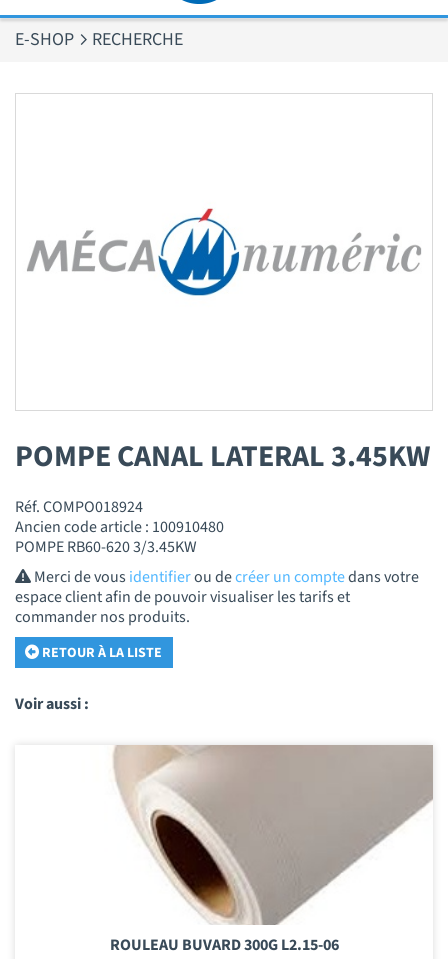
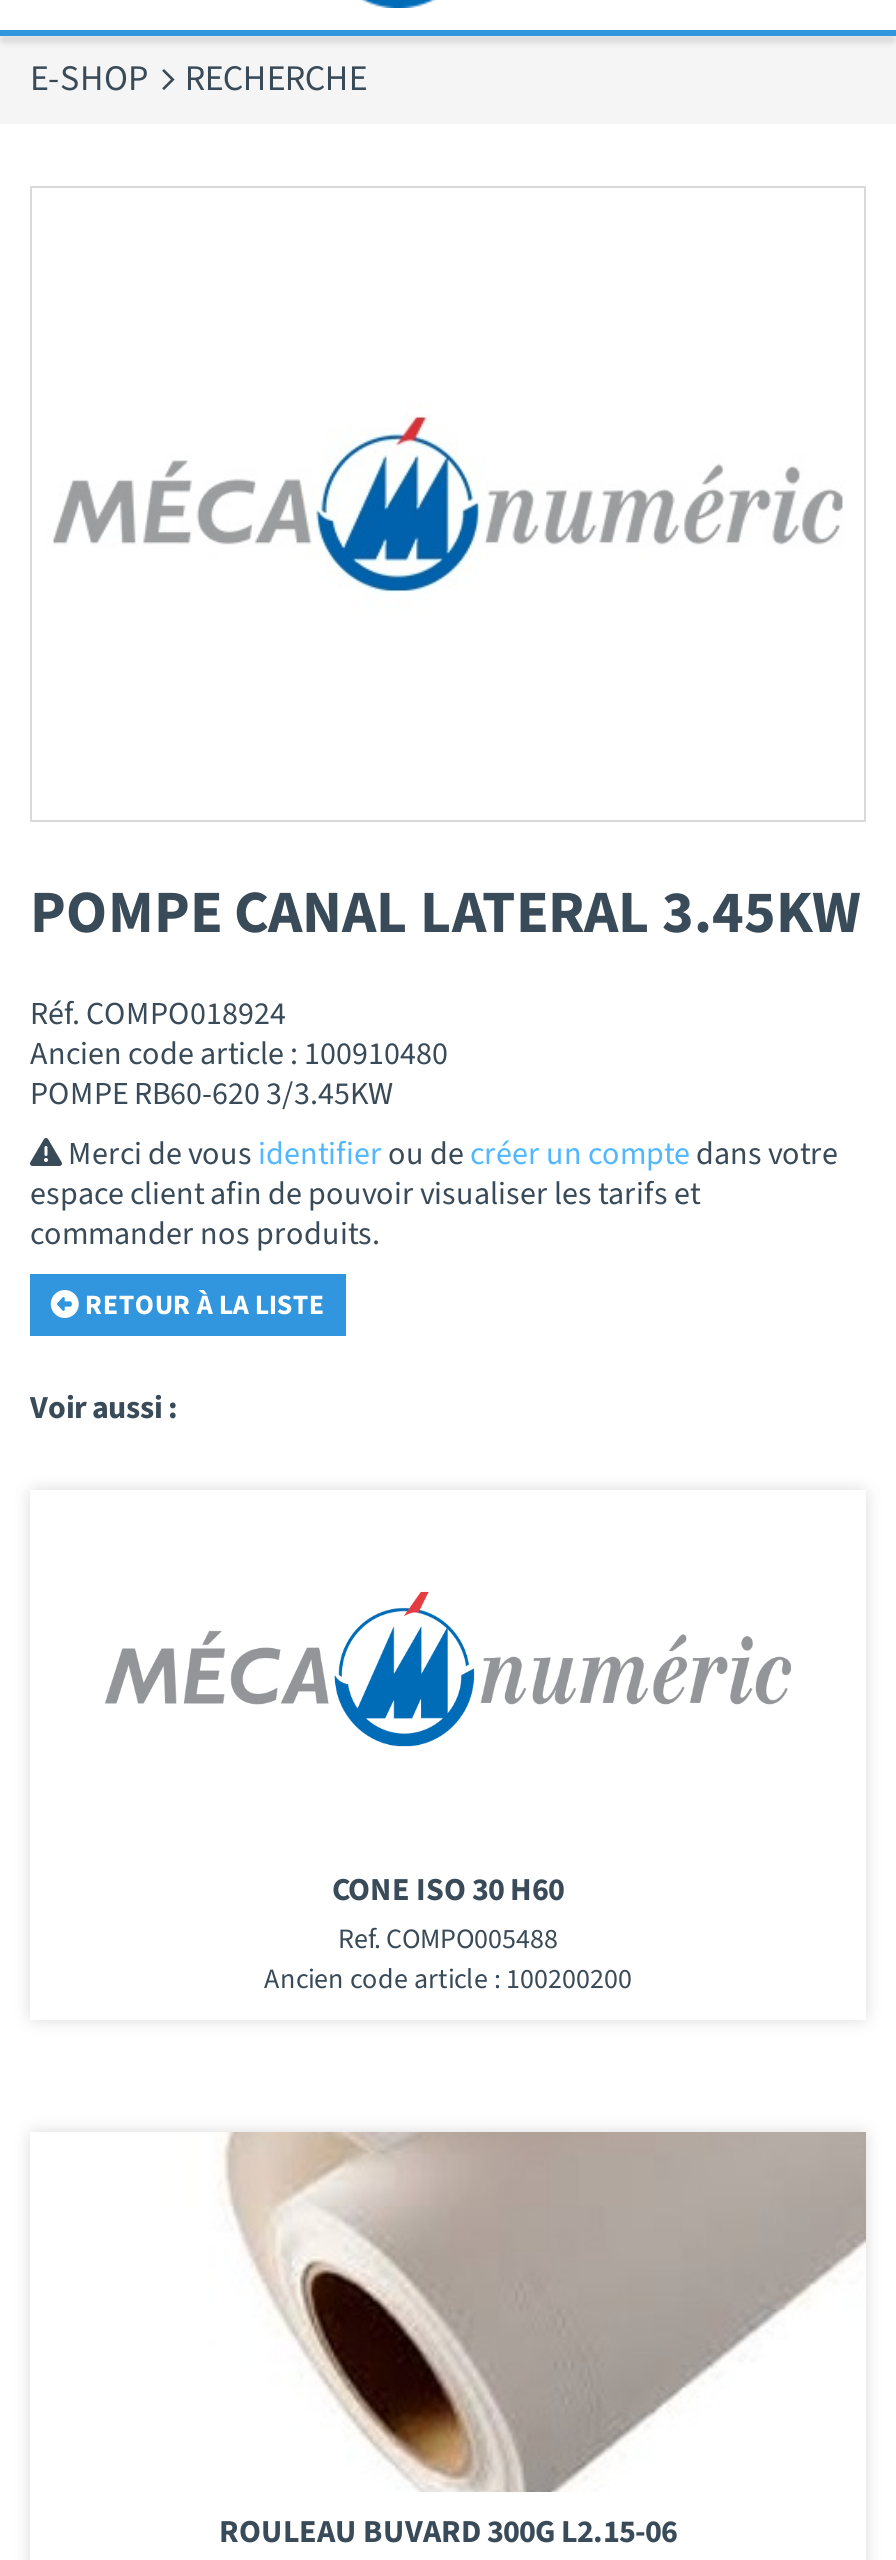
+ [image]

+ CONE ISO 30 H60
+ Ref. COMPO005488
+ Ancien code article : 100200200
